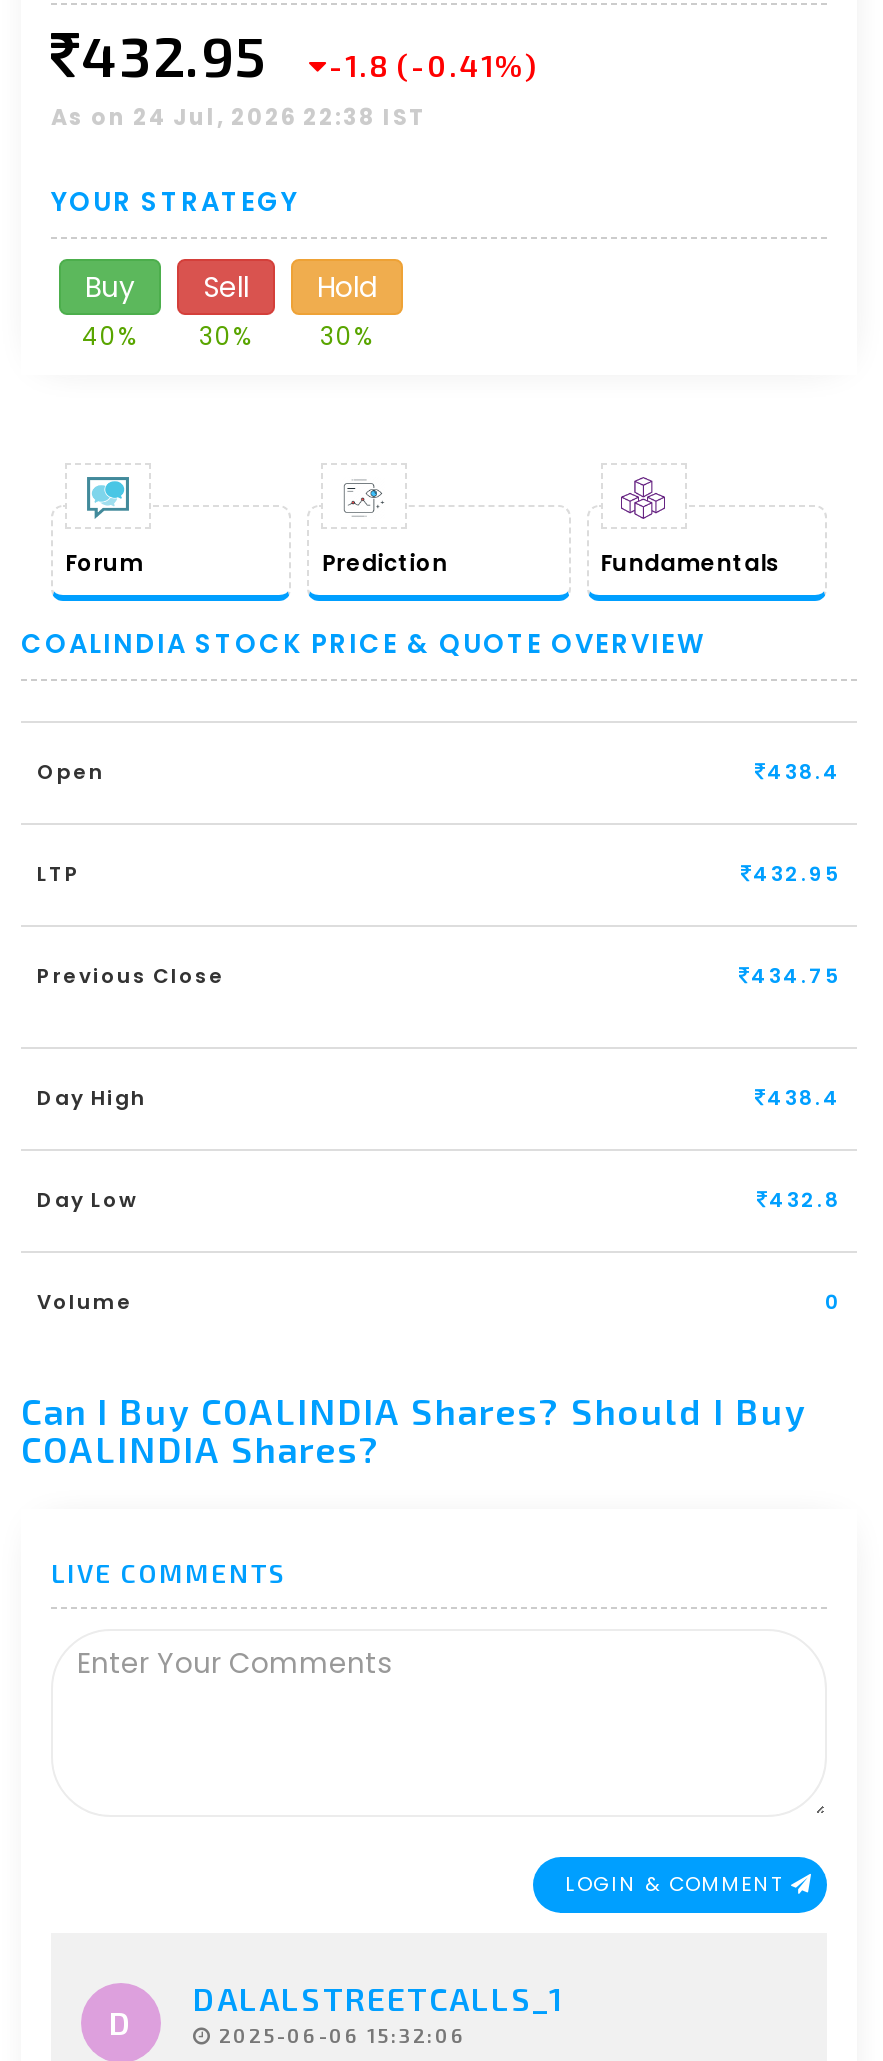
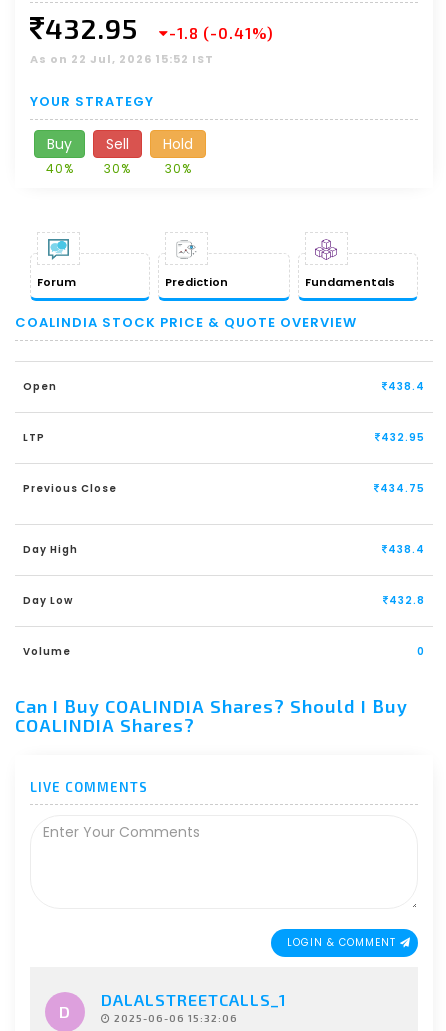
- As on 24 Jul, 2026 22:38 IST
+ As on 22 Jul, 2026 15:52 IST
